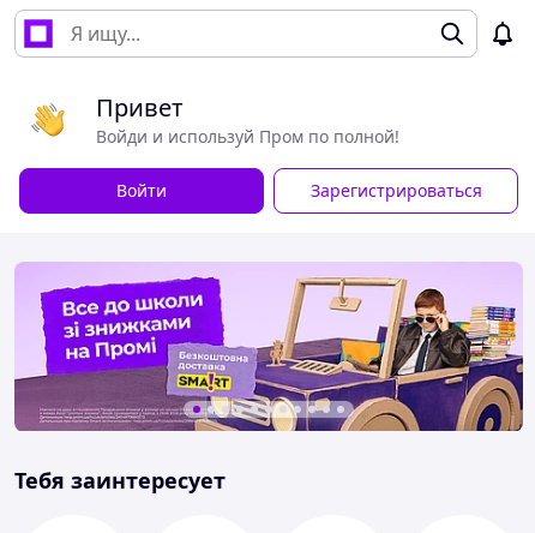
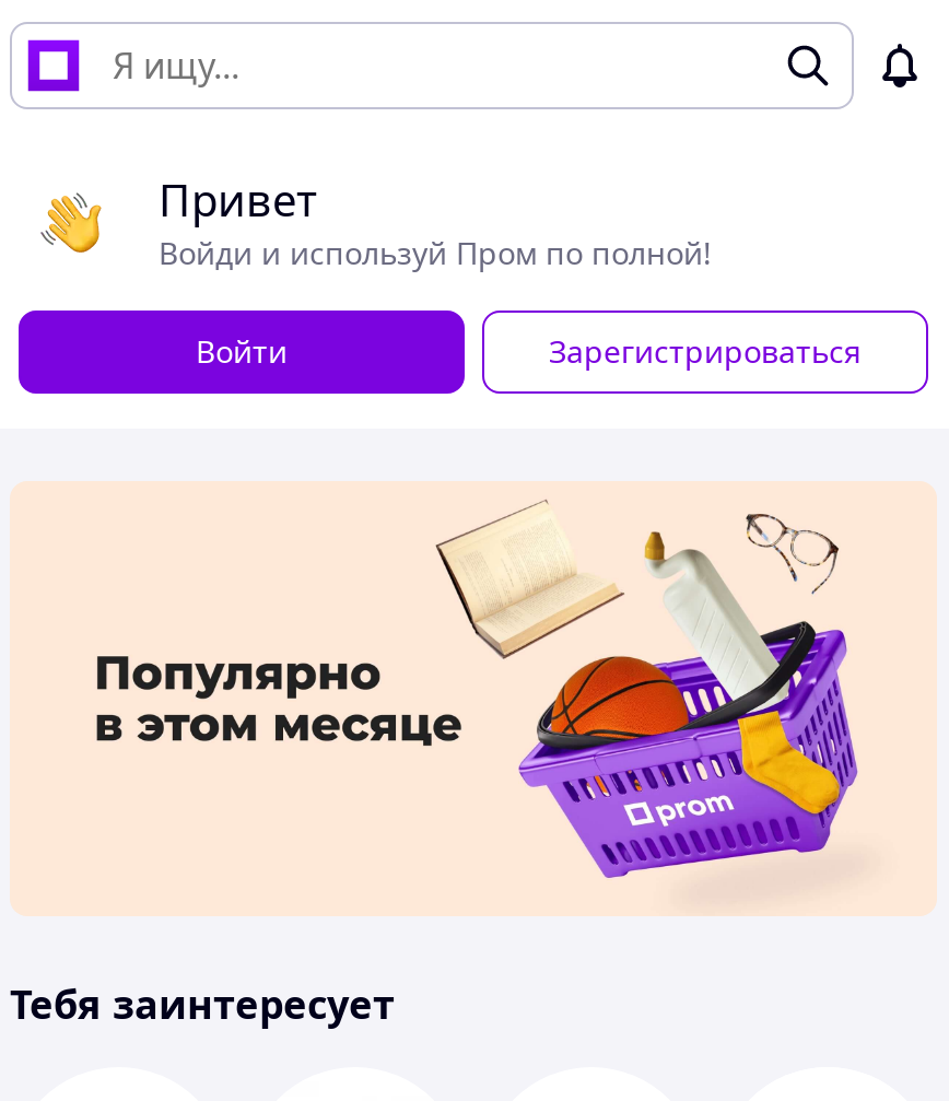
- [image]
+ [image]
